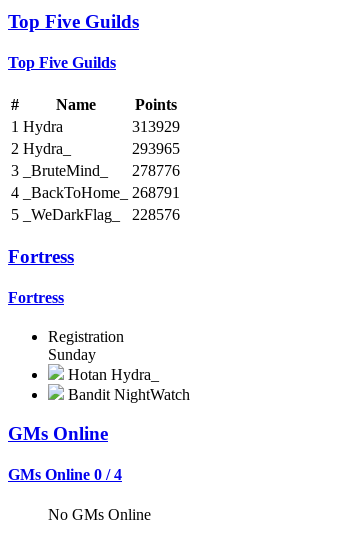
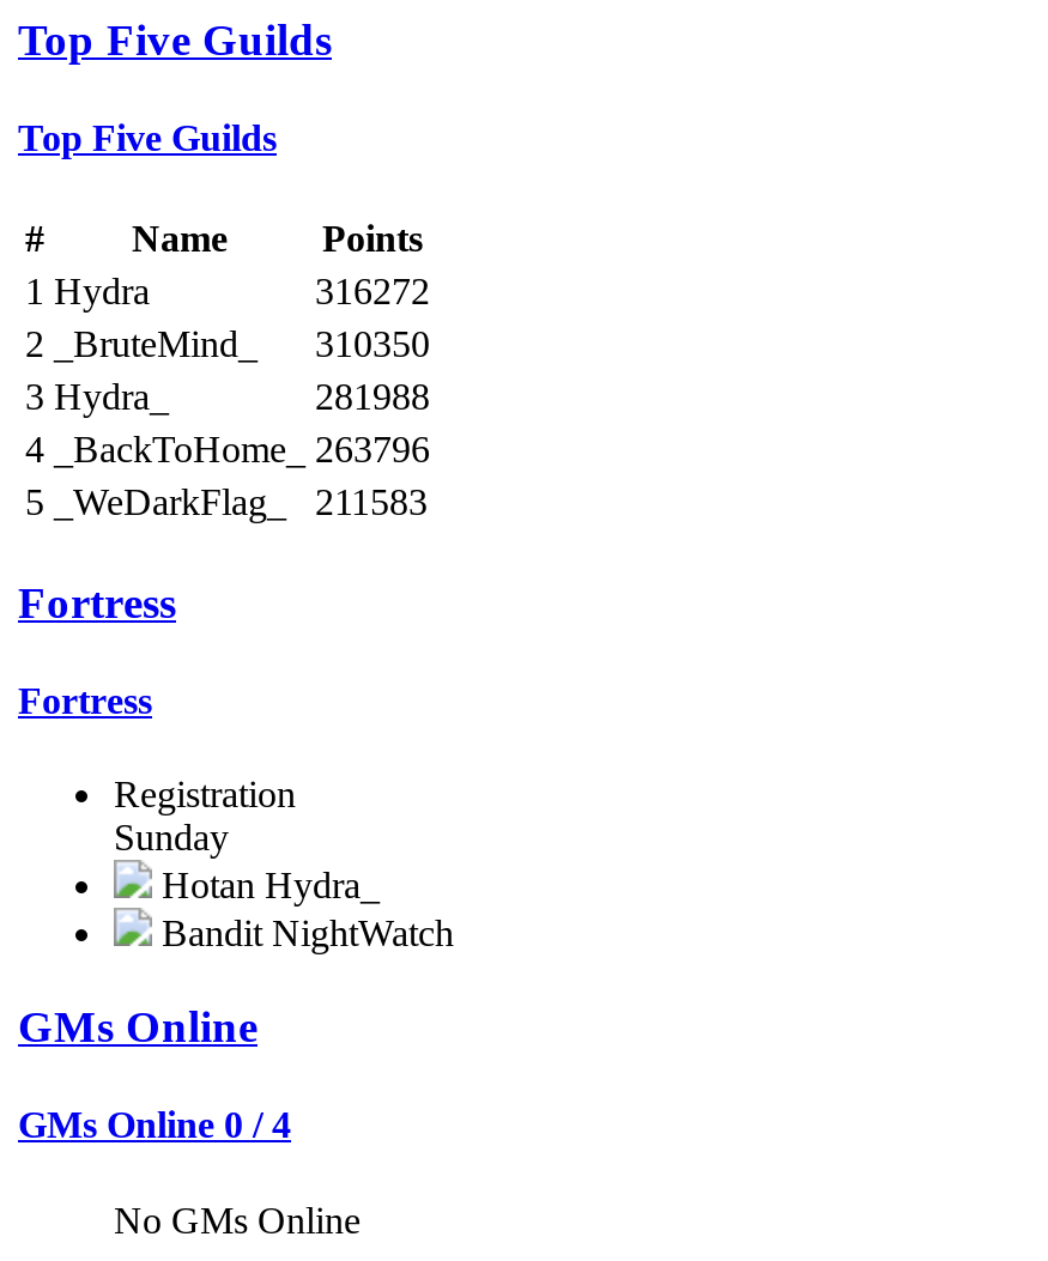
- 313929
- 2 Hydra_
- 293965
- 3 _BruteMind_
- 278776
- 4 _BackToHome_ 268791
+ 316272
+ 2 _BruteMind_
+ 310350
+ 3 Hydra_
+ 281988
+ 4 _BackToHome_ 263796

- 5 _WeDarkFlag_ 228576
+ 5 _WeDarkFlag_ 211583
